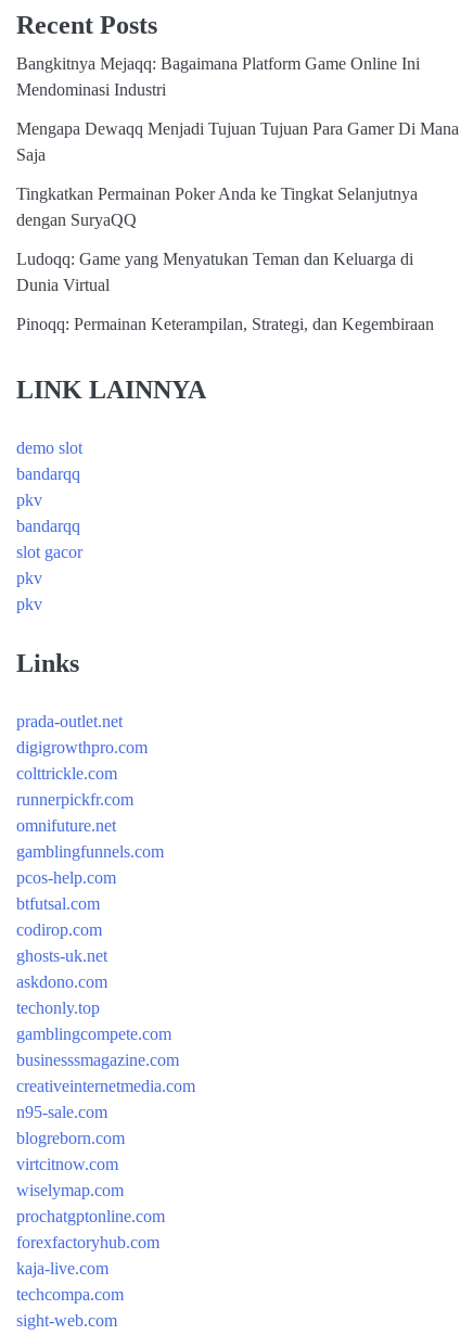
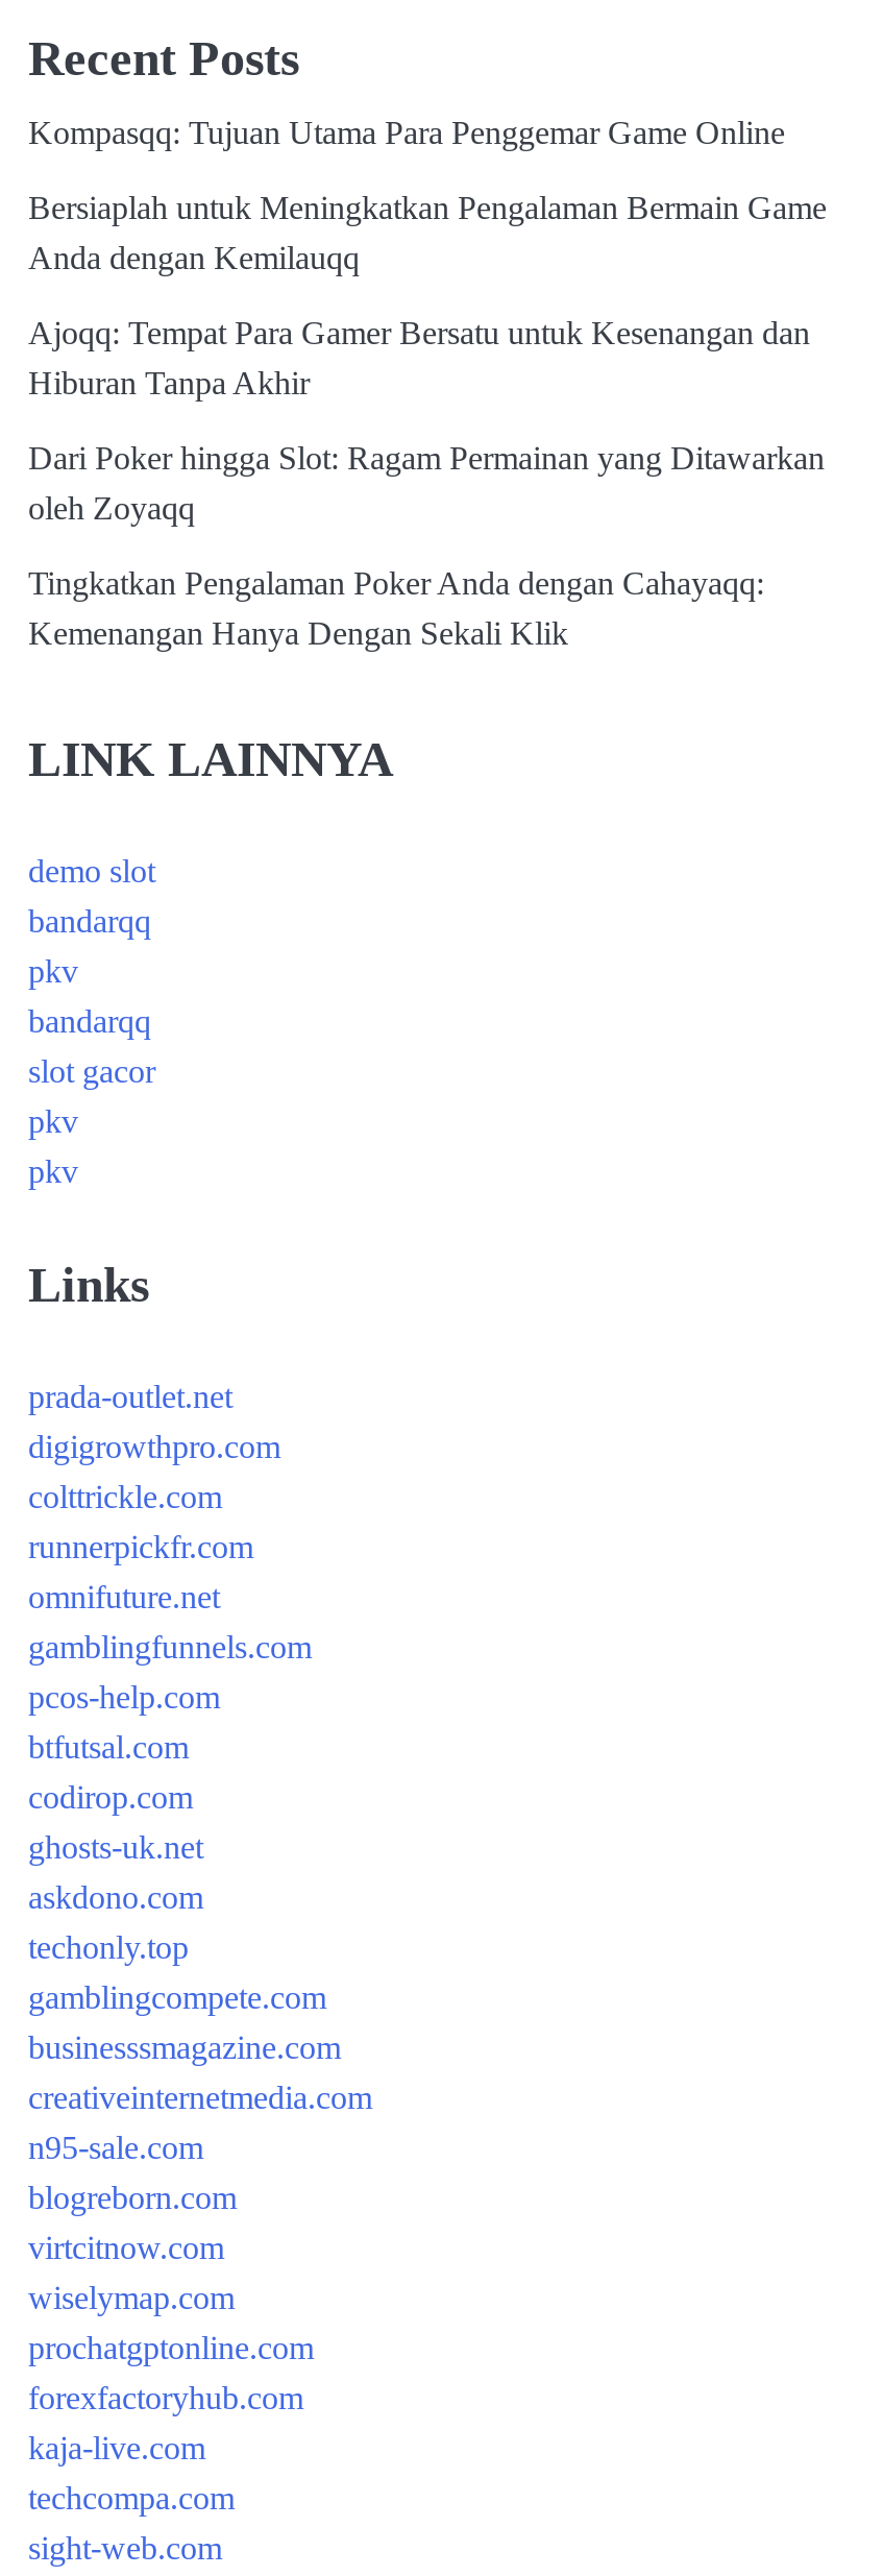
- Bangkitnya Mejaqq: Bagaimana Platform Game Online Ini
- Mendominasi Industri
+ Kompasqq: Tujuan Utama Para Penggemar Game Online

- Mengapa Dewaqq Menjadi Tujuan Tujuan Para Gamer Di Mana
- Saja
+ Bersiaplah untuk Meningkatkan Pengalaman Bermain Game
+ Anda dengan Kemilauqq

- Tingkatkan Permainan Poker Anda ke Tingkat Selanjutnya
- dengan SuryaQQ
+ Ajoqq: Tempat Para Gamer Bersatu untuk Kesenangan dan
+ Hiburan Tanpa Akhir

- Ludoqq: Game yang Menyatukan Teman dan Keluarga di
- Dunia Virtual
+ Dari Poker hingga Slot: Ragam Permainan yang Ditawarkan
+ oleh Zoyaqq

- Pinoqq: Permainan Keterampilan, Strategi, dan Kegembiraan
+ Tingkatkan Pengalaman Poker Anda dengan Cahayaqq:
+ Kemenangan Hanya Dengan Sekali Klik
